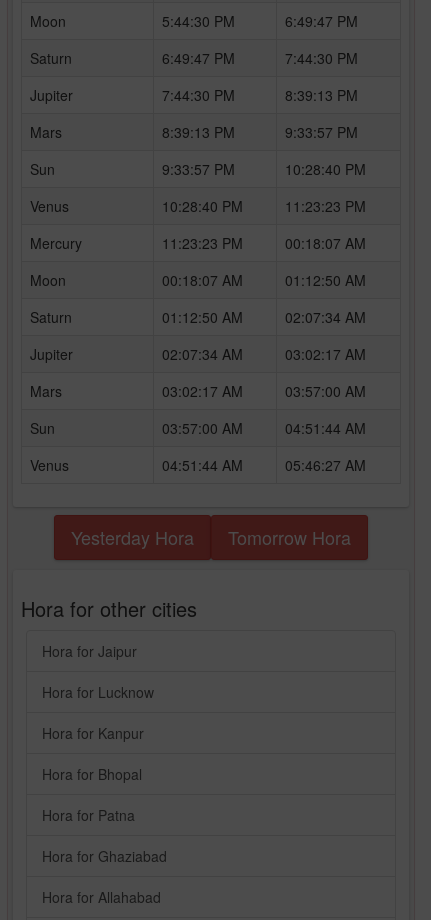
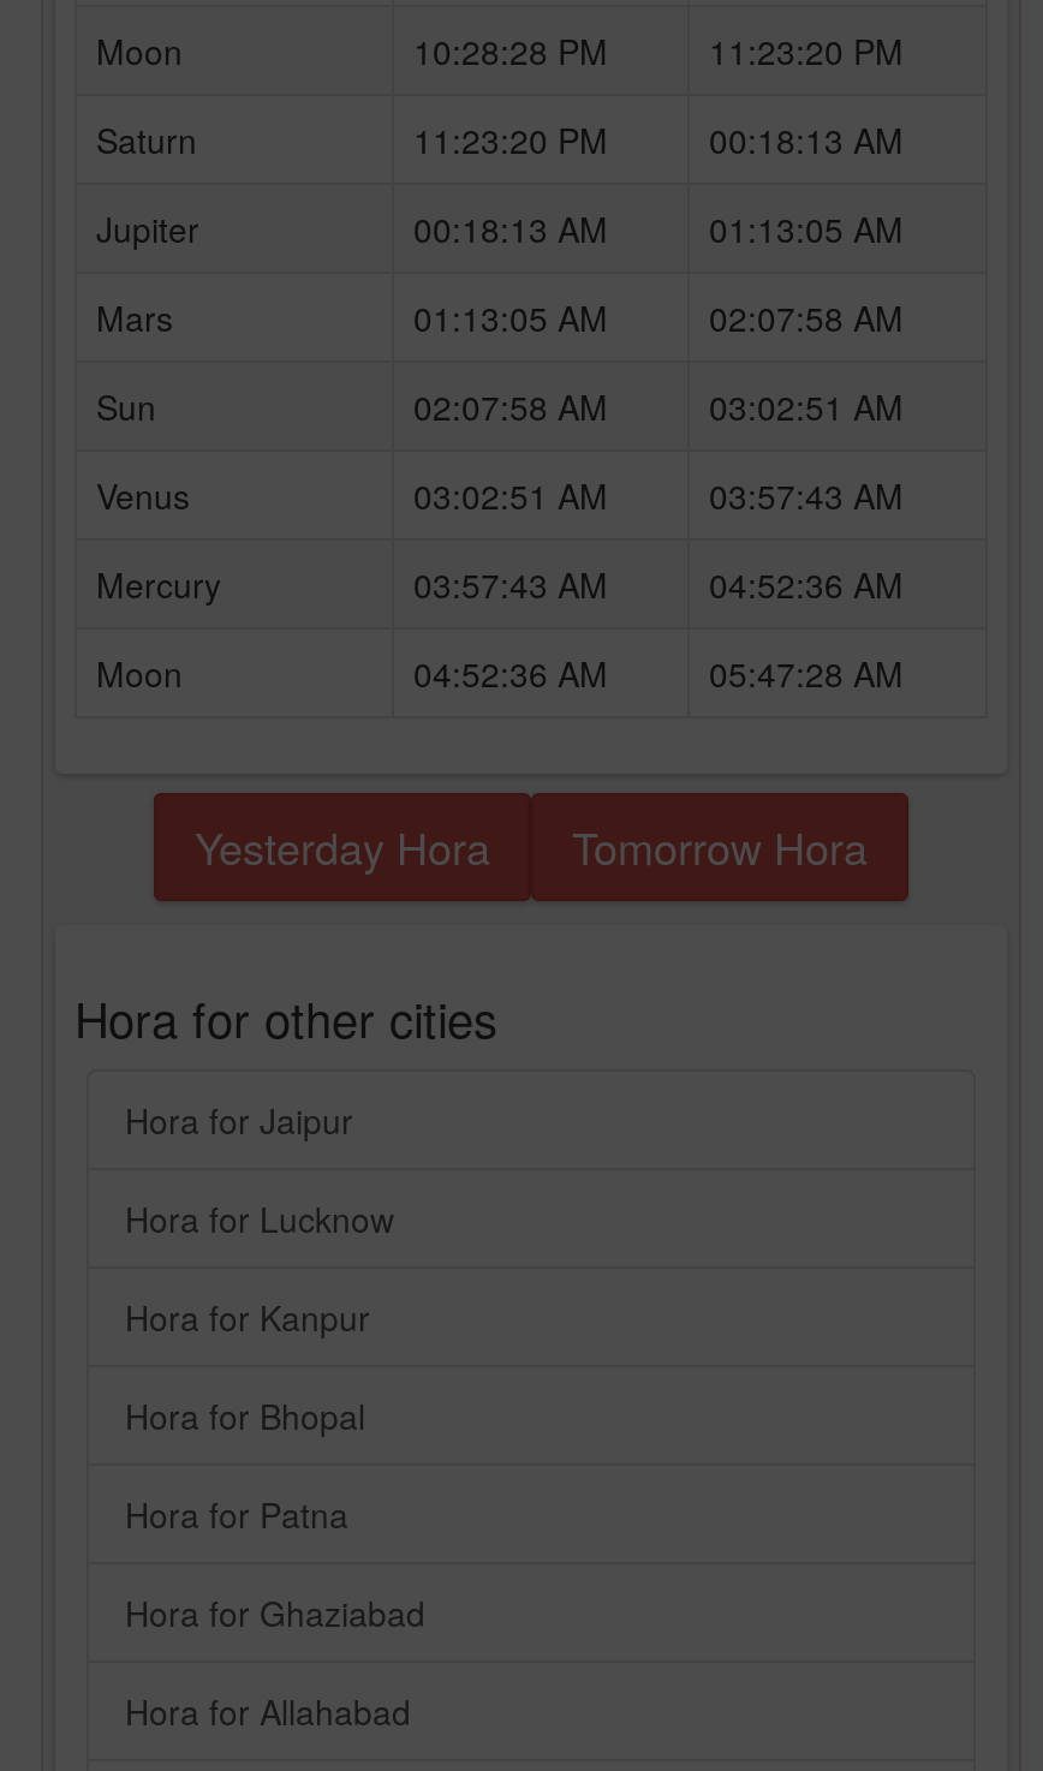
- 5:44:30 PM
+ 10:28:28 PM

- 6:49:47 PM
+ 11:23:20 PM

- 6:49:47 PM
- 7:44:30 PM
+ 11:23:20 PM
+ 00:18:13 AM

- 7:44:30 PM
- 8:39:13 PM
+ 00:18:13 AM
+ 01:13:05 AM

- 8:39:13 PM
- 9:33:57 PM
+ 01:13:05 AM
+ 02:07:58 AM

- 9:33:57 PM
- 10:28:40 PM
+ 02:07:58 AM
+ 03:02:51 AM

- 10:28:40 PM
- 11:23:23 PM
+ 03:02:51 AM
+ 03:57:43 AM

- 11:23:23 PM
- 00:18:07 AM
+ 03:57:43 AM
+ 04:52:36 AM

- 00:18:07 AM
- 01:12:50 AM
- Saturn
- 01:12:50 AM
- 02:07:34 AM
- Jupiter
- 02:07:34 AM
- 03:02:17 AM
- Mars
- 03:02:17 AM
- 03:57:00 AM
- Sun
- 03:57:00 AM
- 04:51:44 AM
- Venus
- 04:51:44 AM
- 05:46:27 AM
+ 04:52:36 AM
+ 05:47:28 AM
